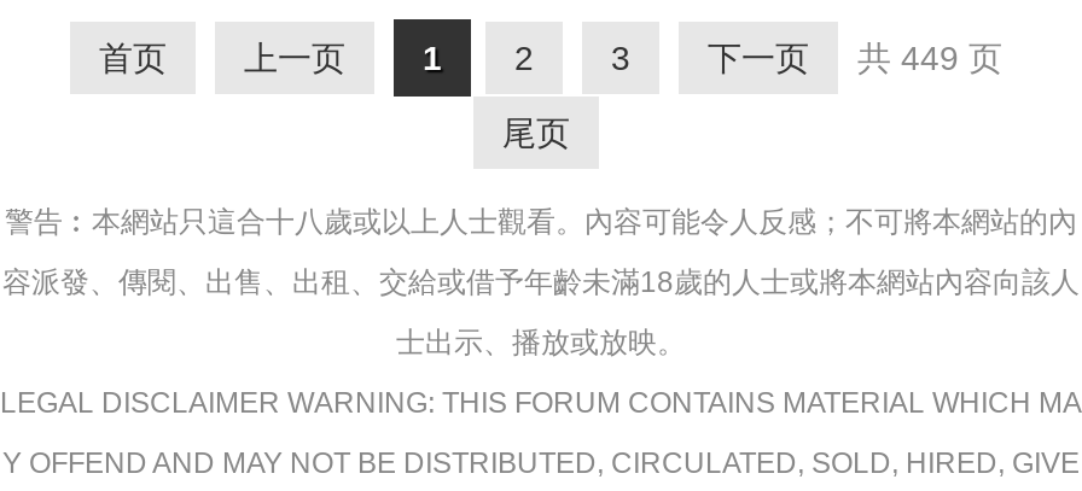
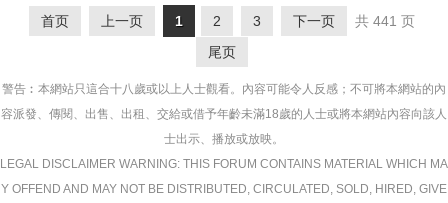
- 首页 上一页 1 2 3 下一页 共 449 页
+ 首页 上一页 1 2 3 下一页 共 441 页
